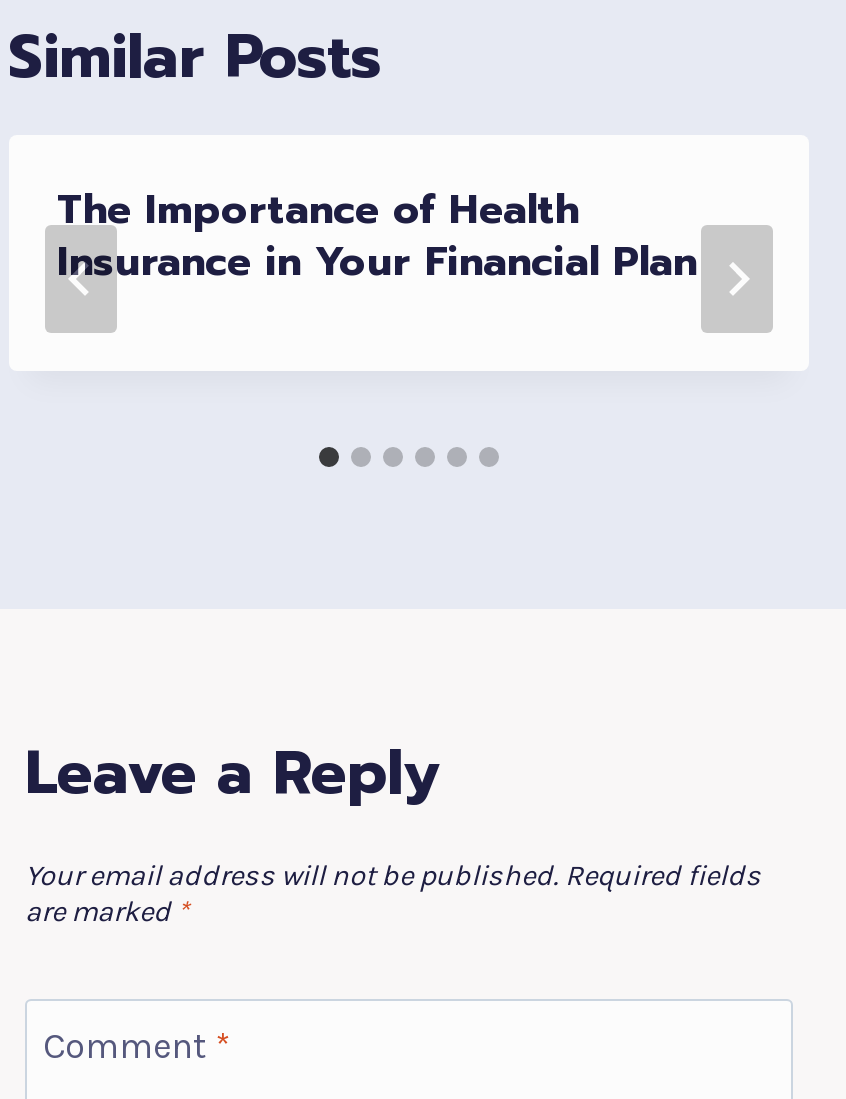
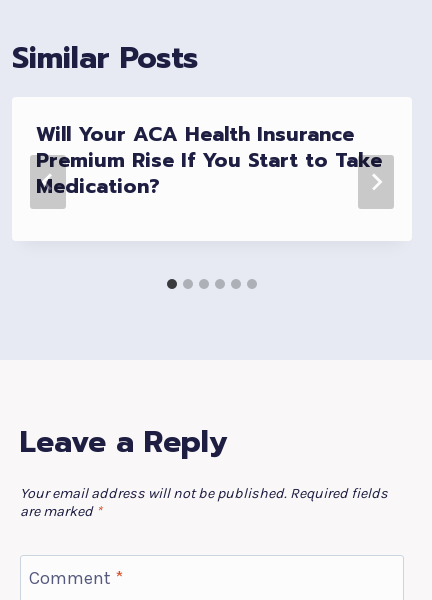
- The Importance of Health
- Insurance in Your Financial Plan
+ Will Your ACA Health Insurance
+ Premium Rise If You Start to Take
+ Medication?
